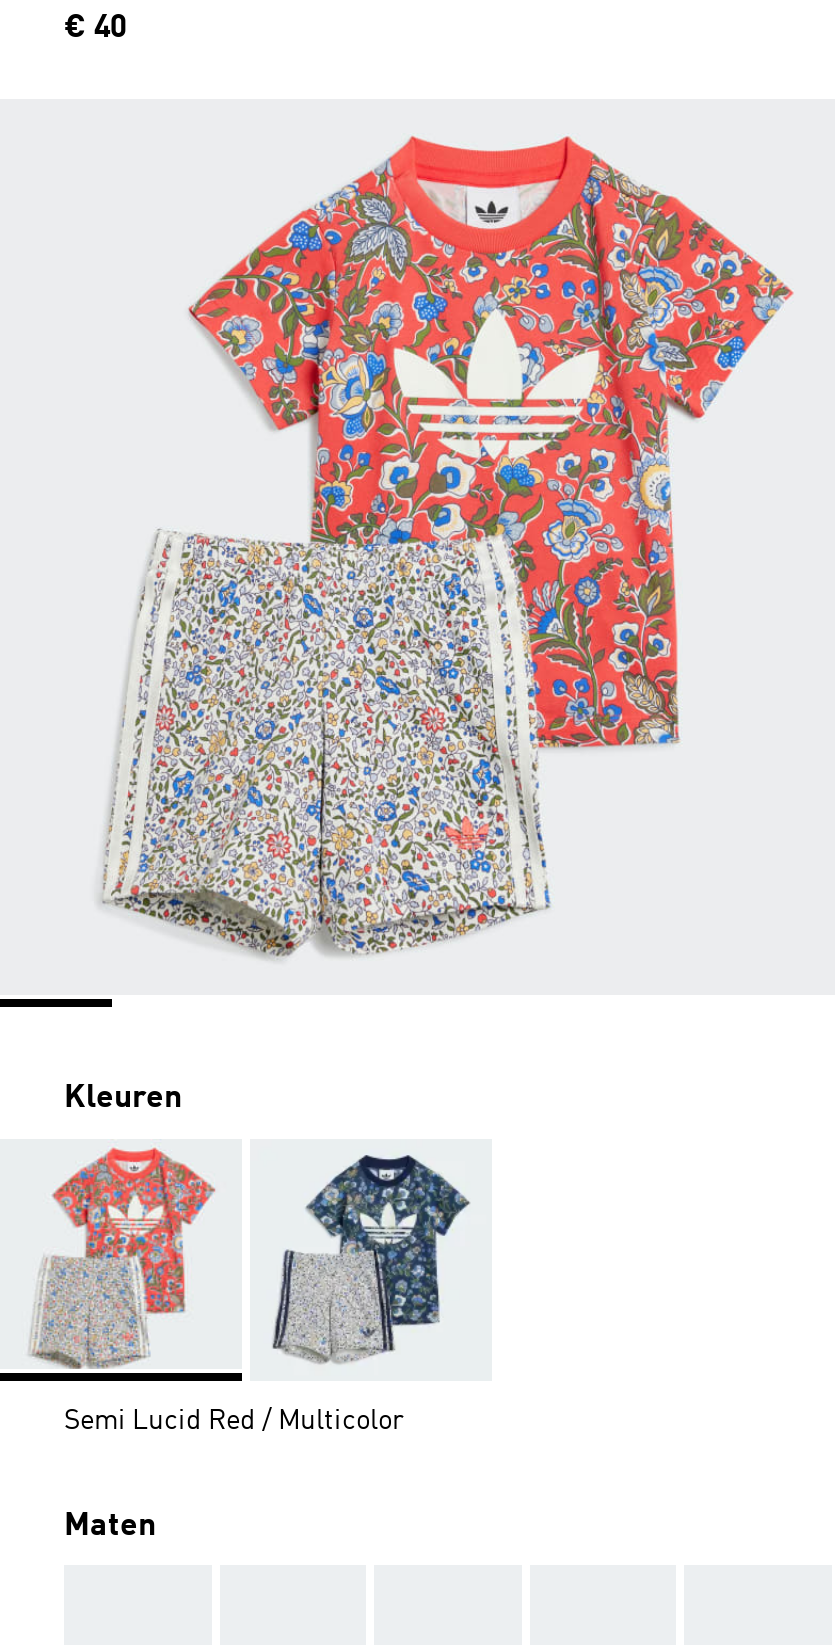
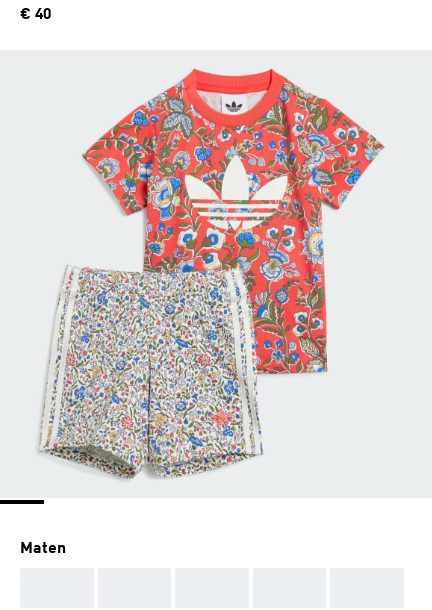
- Kleuren

- [image]
- Semi Lucid Red / Multicolor

- [image]
